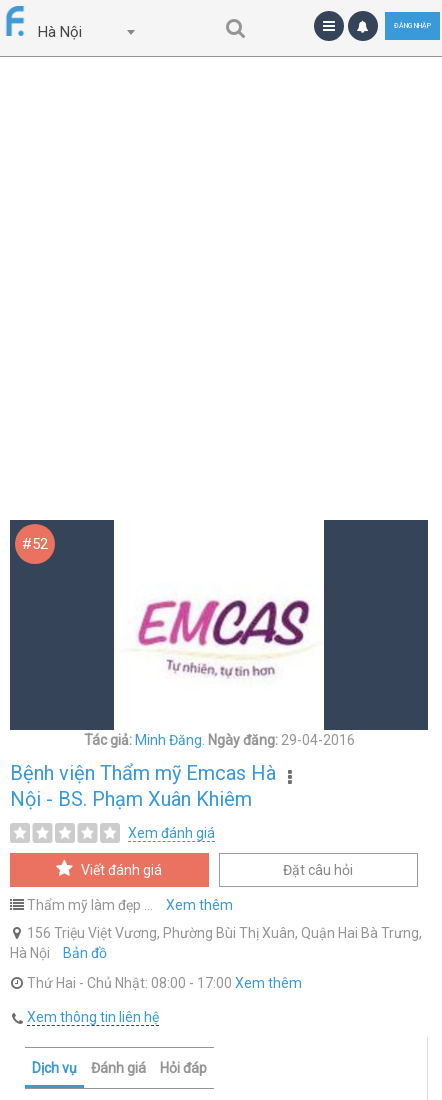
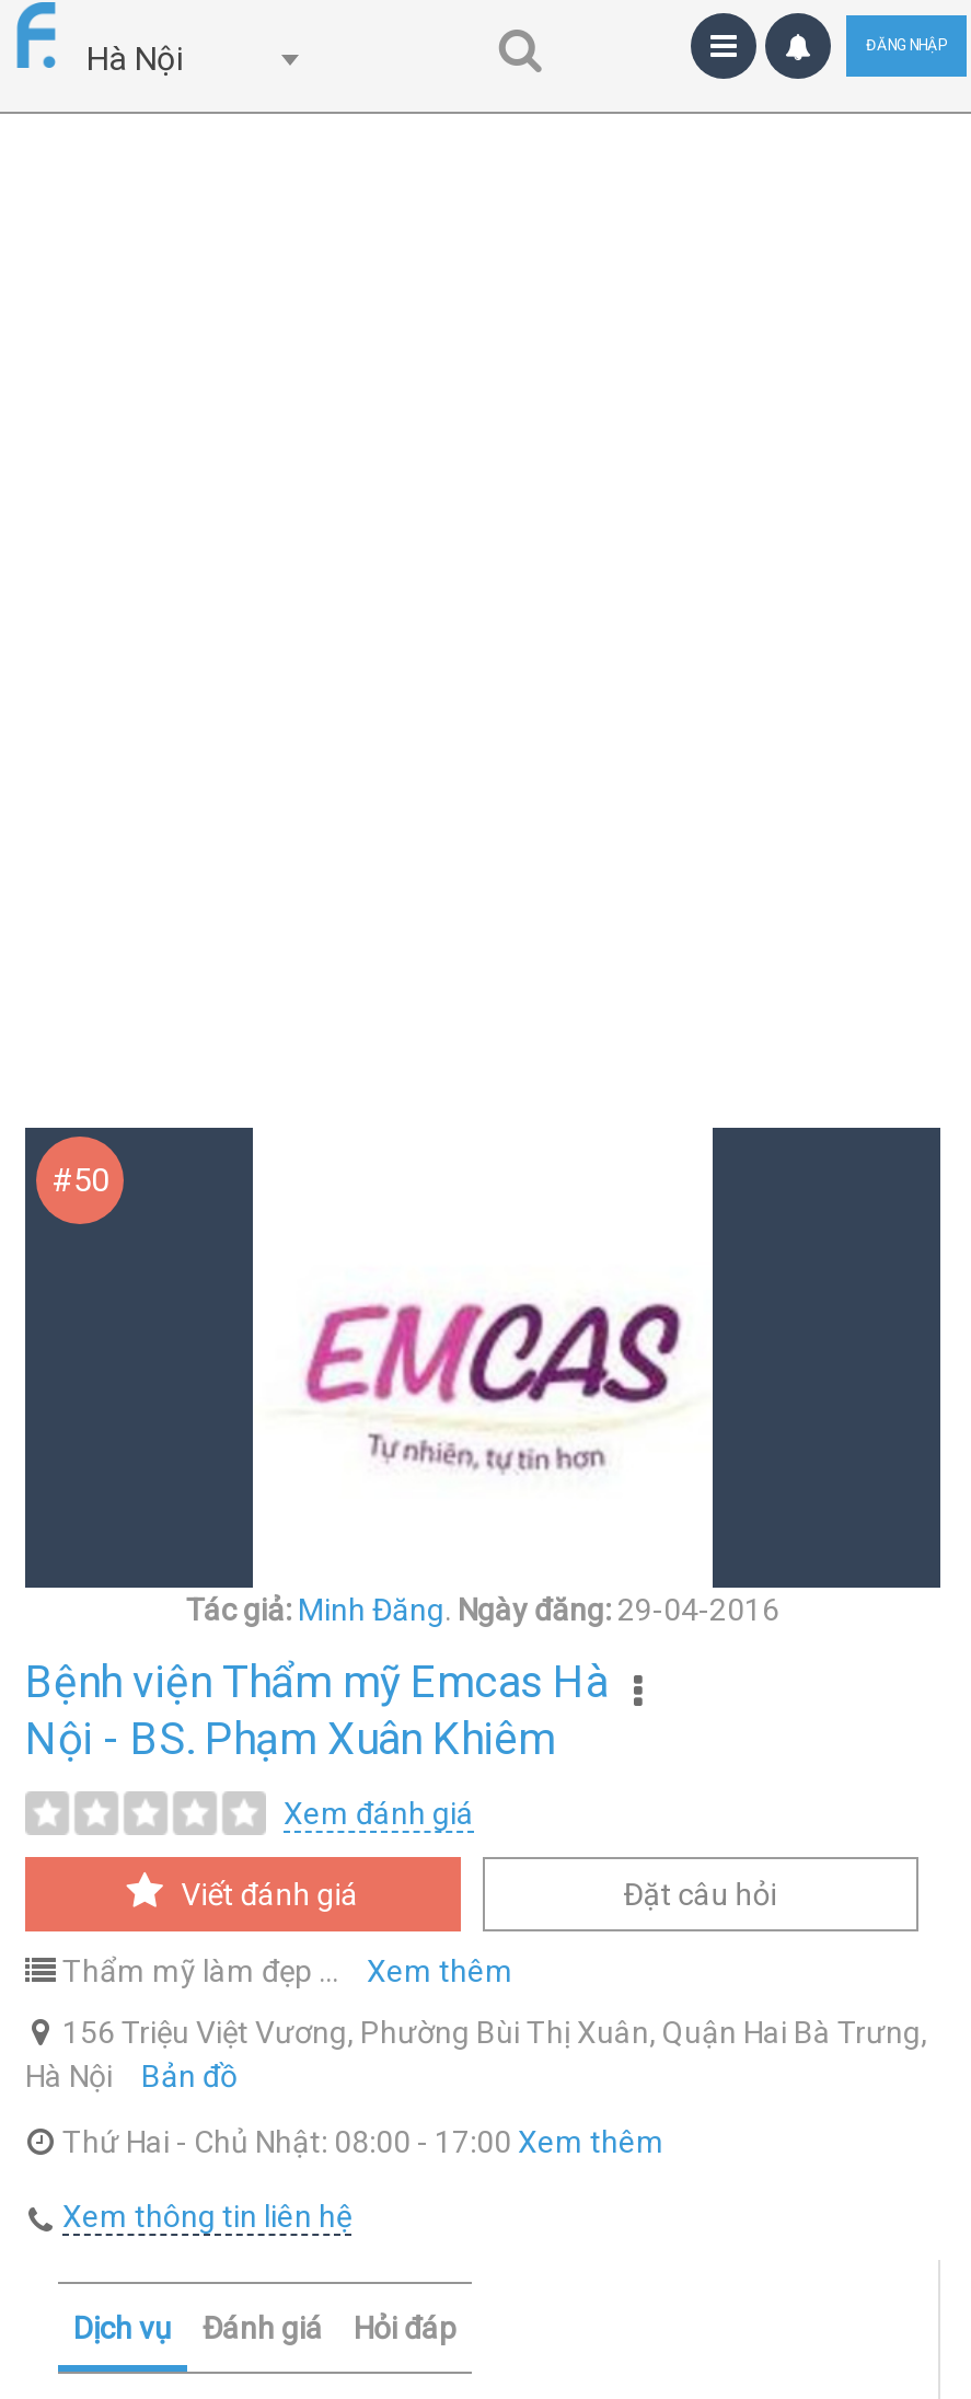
- #52
+ #50
